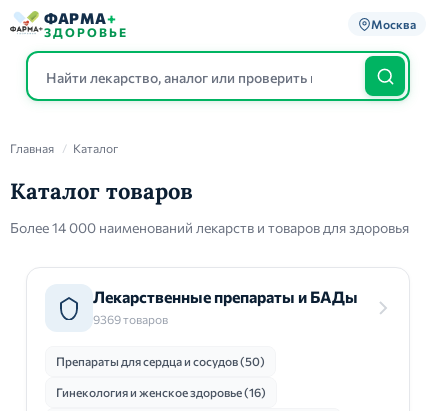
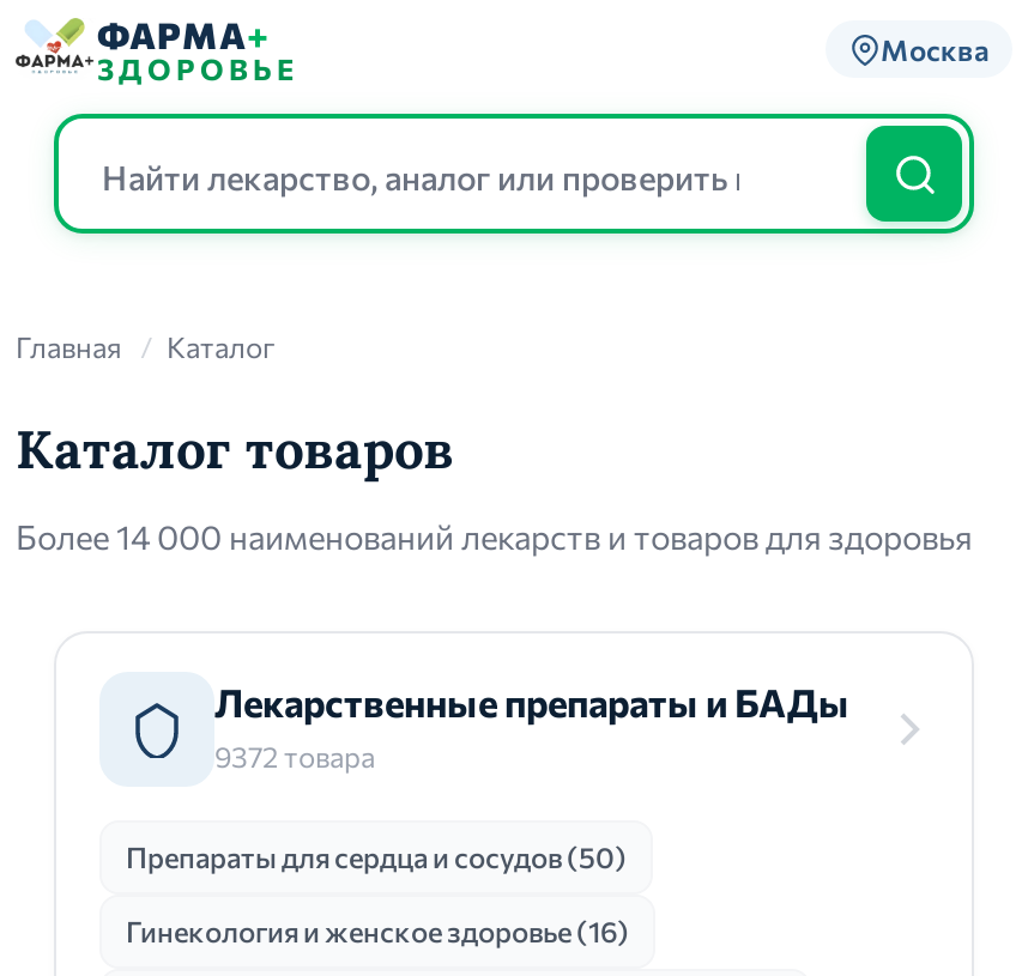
- 9369 товаров
+ 9372 товара
